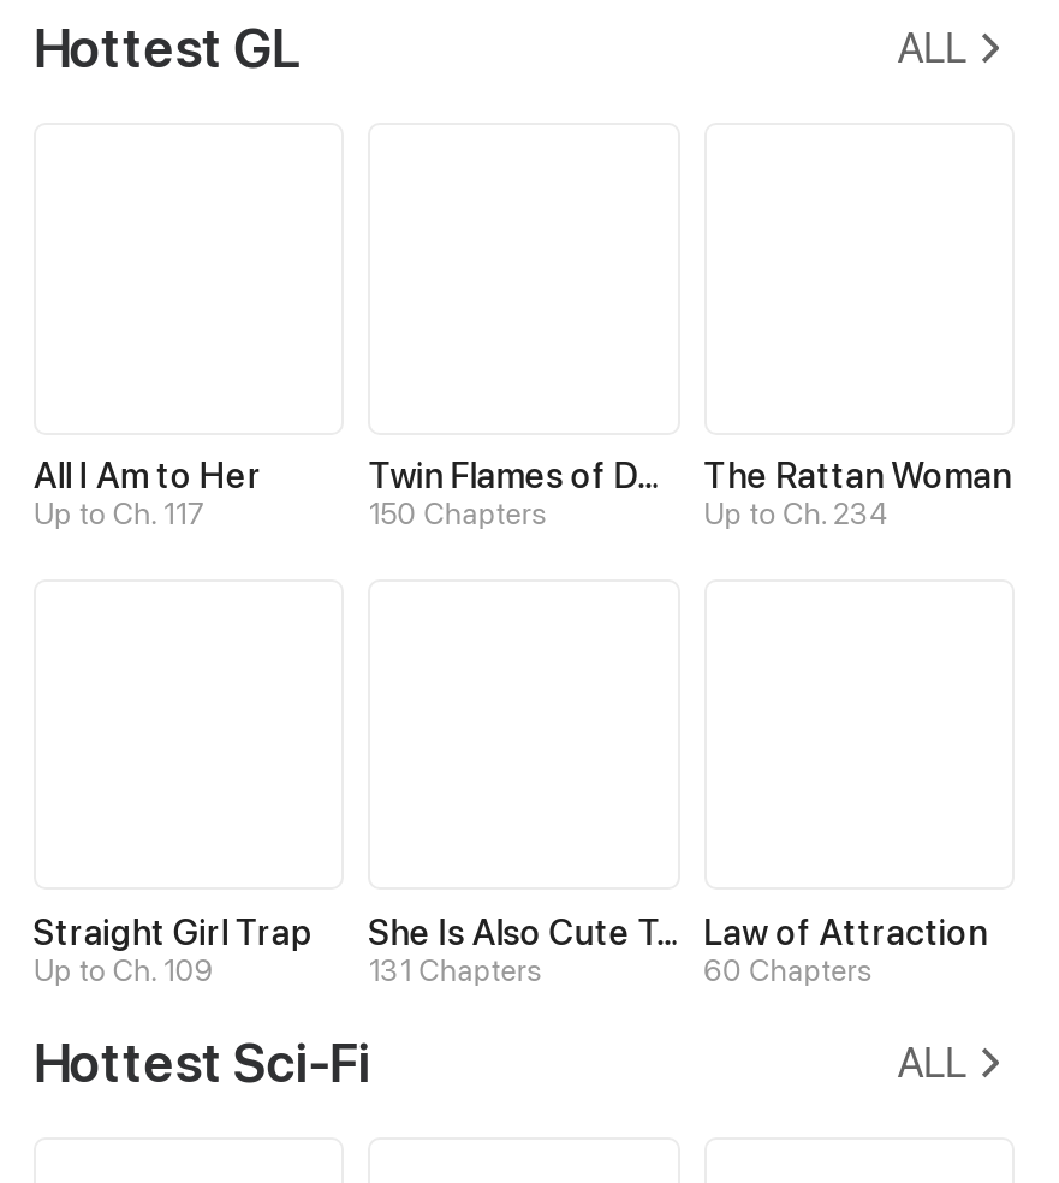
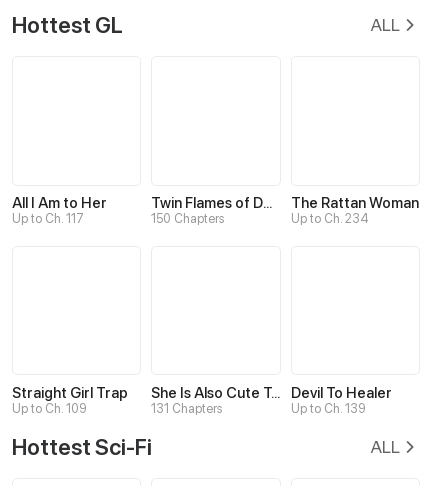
- Law of Attraction
- 60 Chapters
+ Devil To Healer
+ Up to Ch. 139
